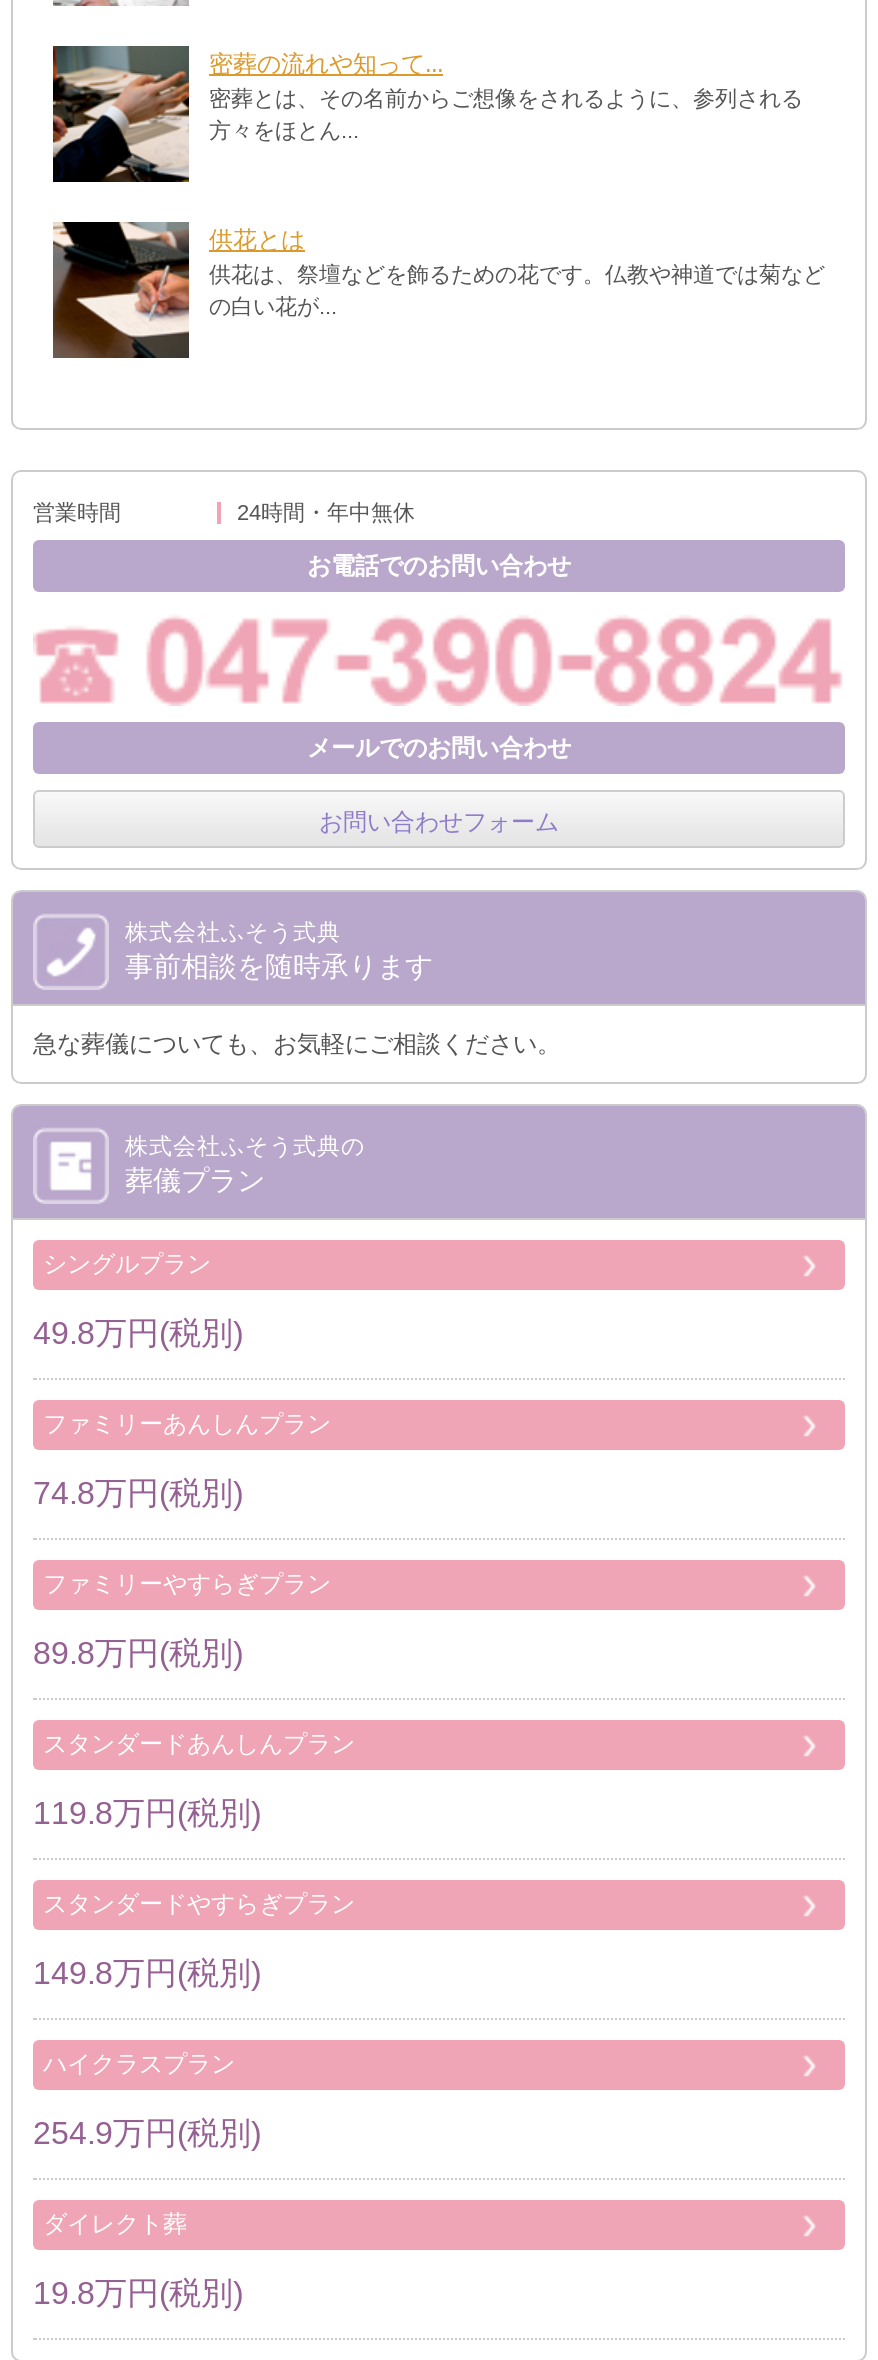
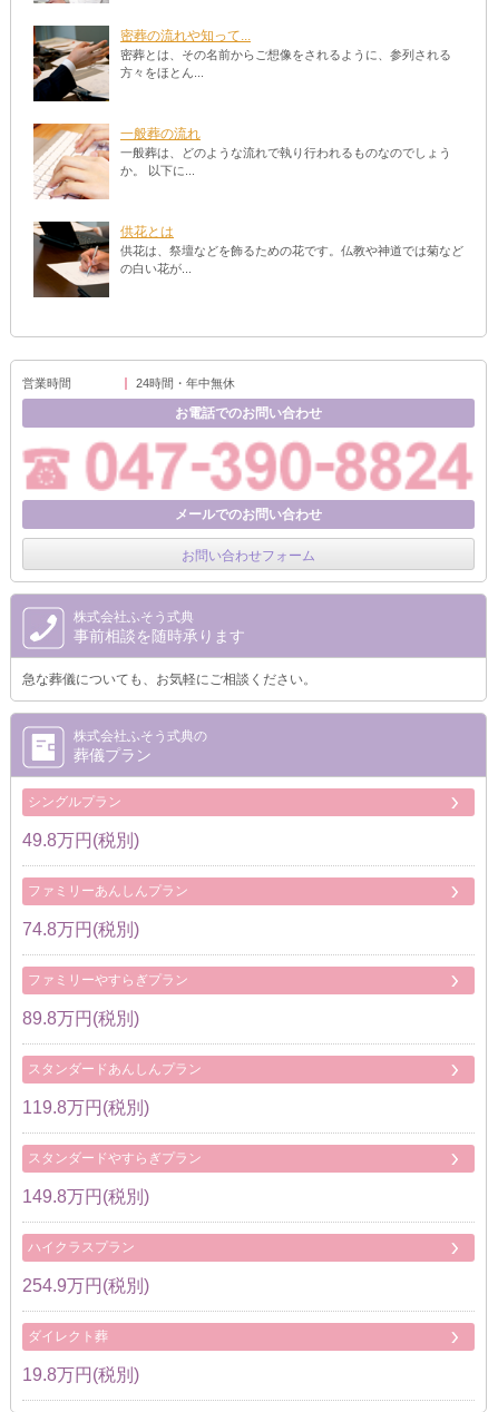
+ [image]
+ 一般葬の流れ
+ 一般葬は、どのような流れで執り行われるものなのでしょう
+ か。 以下に...
